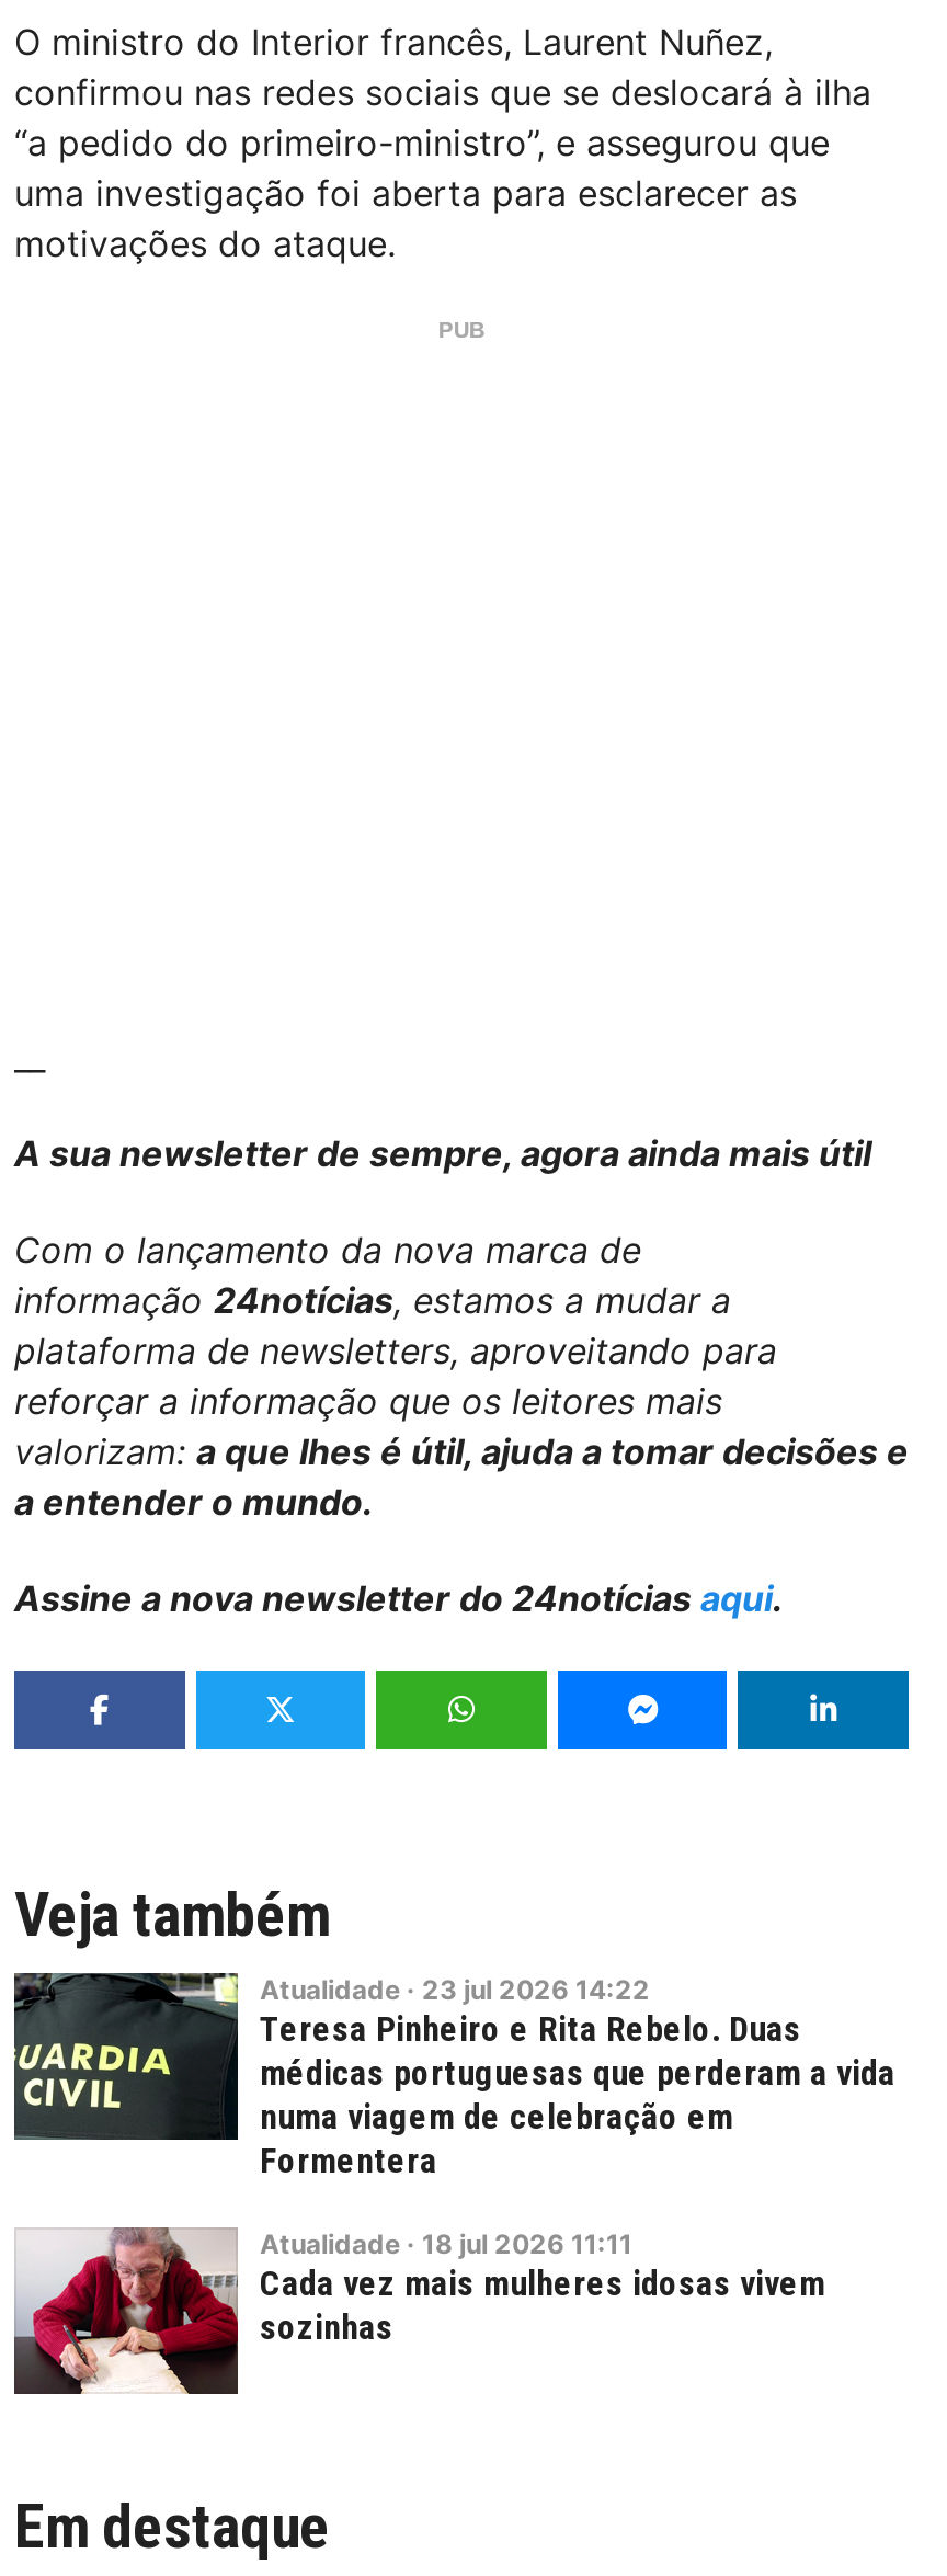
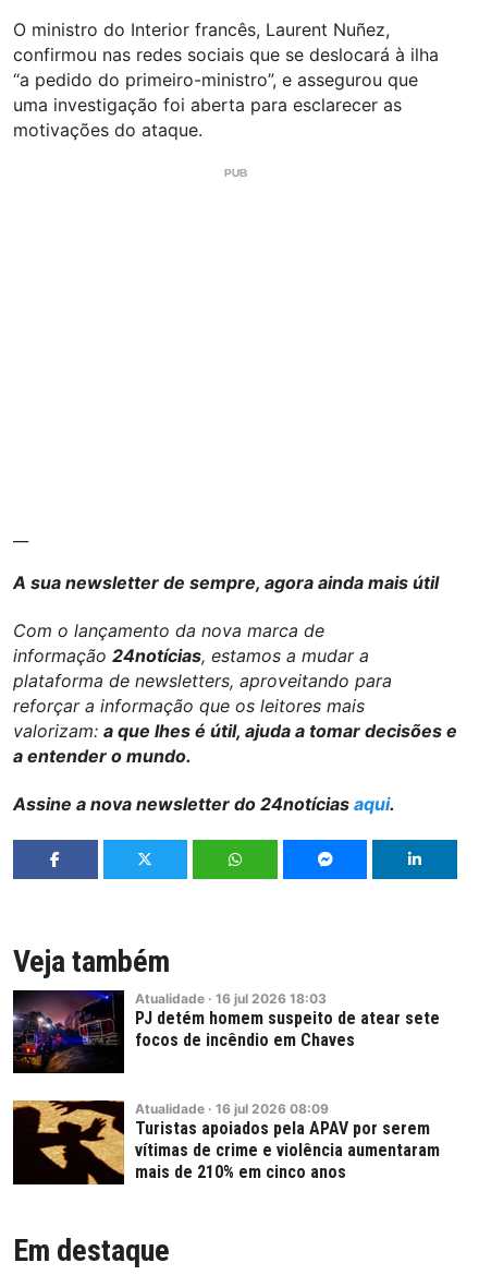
- [image]
- Atualidade · 23 jul 2026 14:22
- Teresa Pinheiro e Rita Rebelo. Duas
- médicas portuguesas que perderam a vida
- numa viagem de celebração em
- Formentera
+ [image]
+ Atualidade · 16 jul 2026 18:03
+ PJ detém homem suspeito de atear sete
+ focos de incêndio em Chaves

- [image]
- Atualidade · 18 jul 2026 11:11
- Cada vez mais mulheres idosas vivem
- sozinhas
+ [image]
+ Atualidade · 16 jul 2026 08:09
+ Turistas apoiados pela APAV por serem
+ vítimas de crime e violência aumentaram
+ mais de 210% em cinco anos
